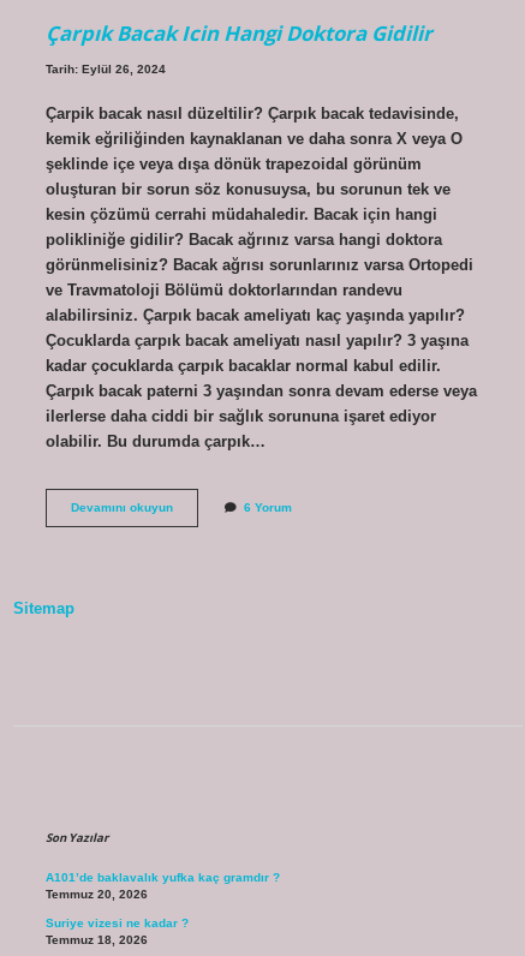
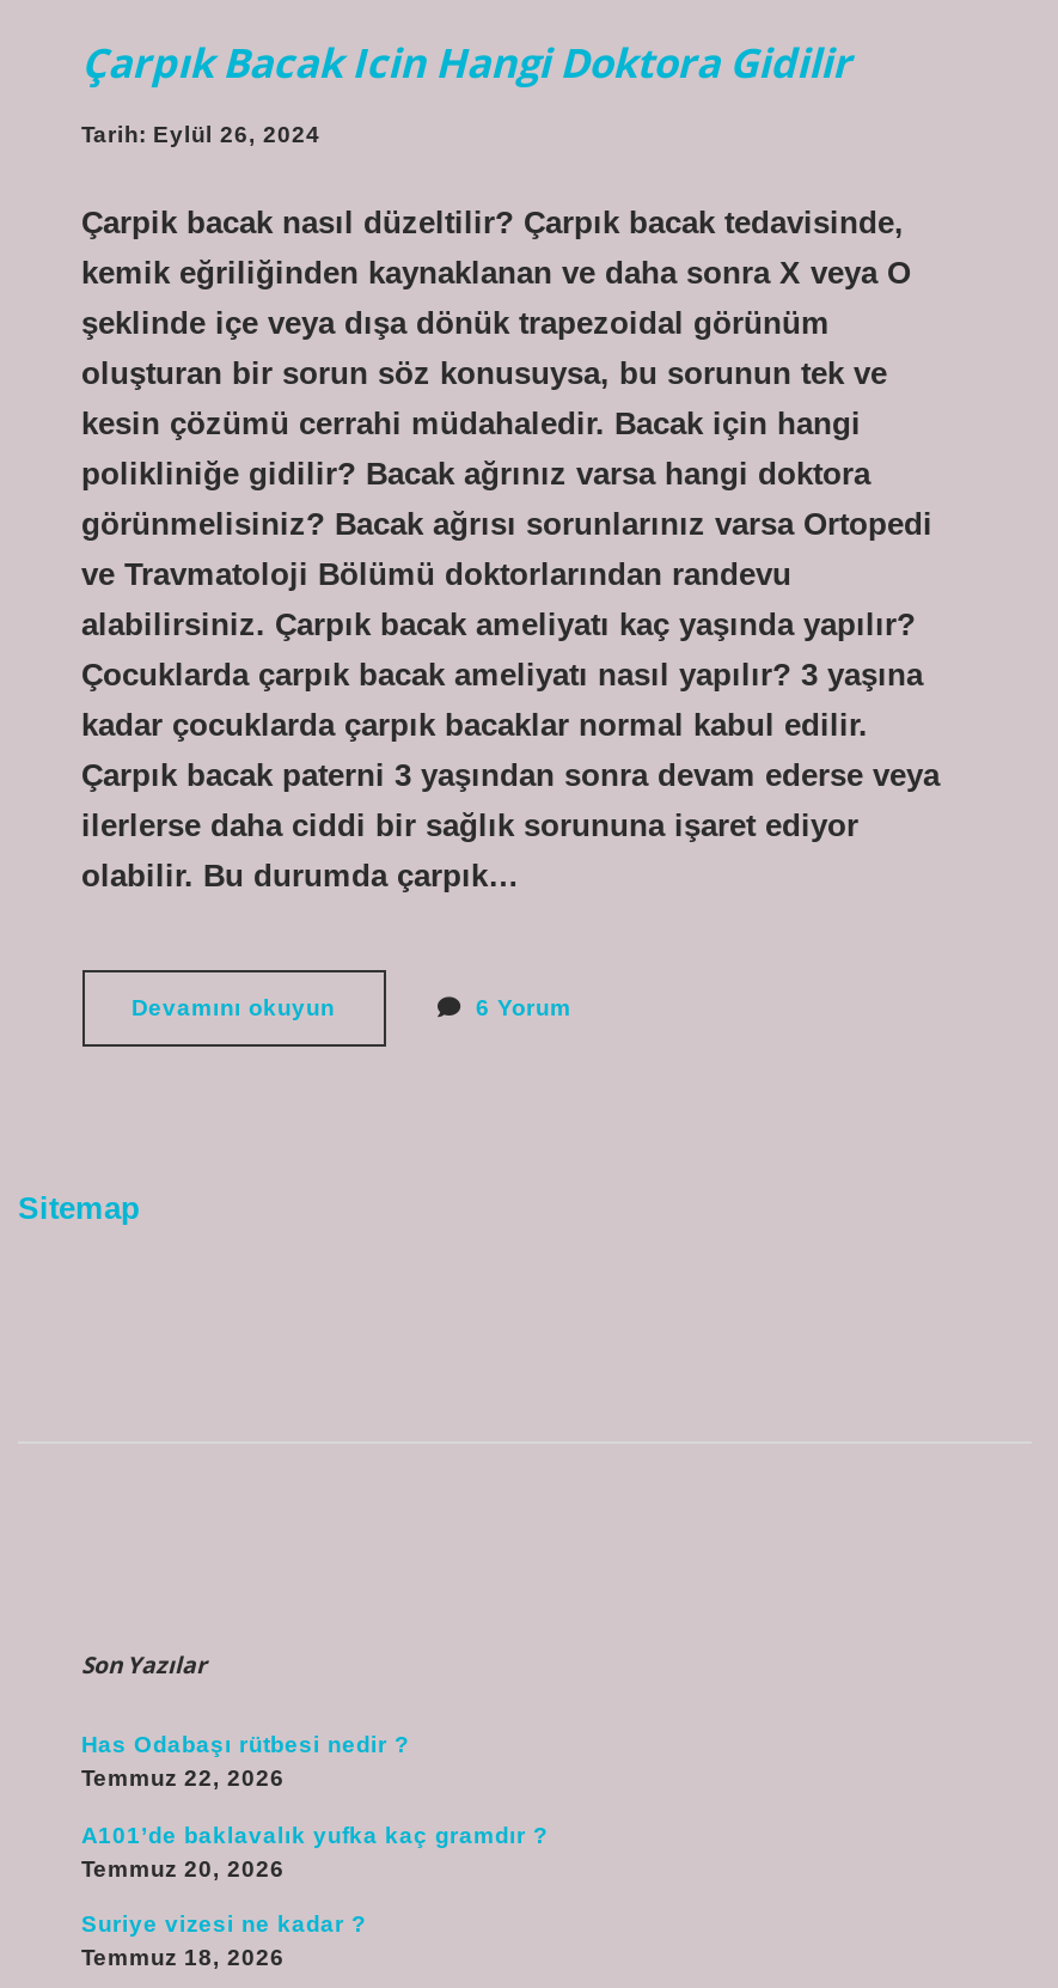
+ Has Odabaşı rütbesi nedir ?
+ Temmuz 22, 2026
